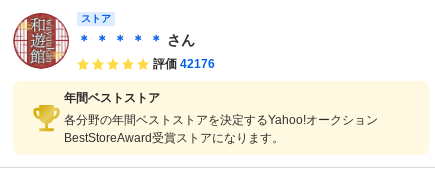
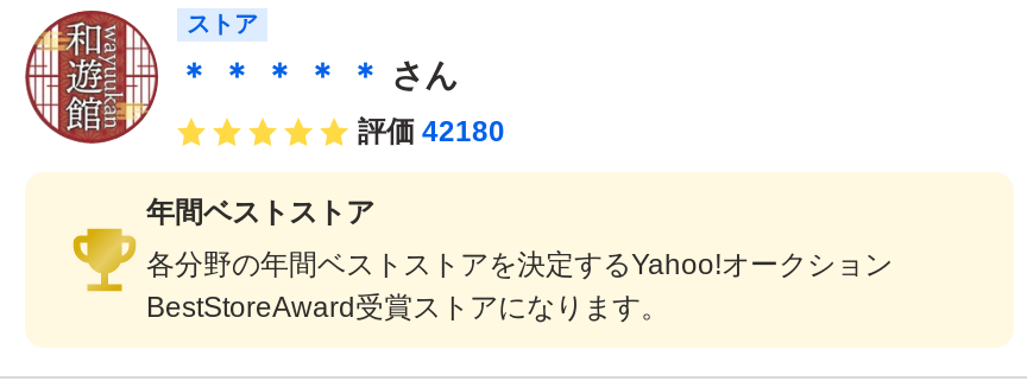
- 評価 42176
+ 評価 42180
